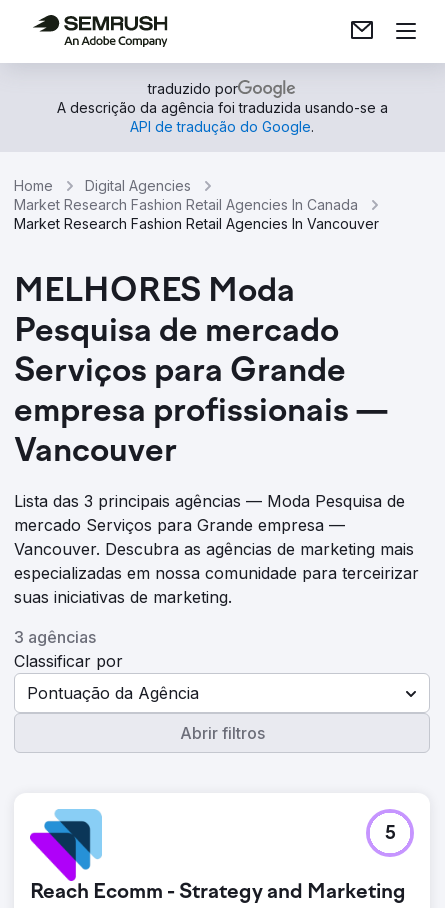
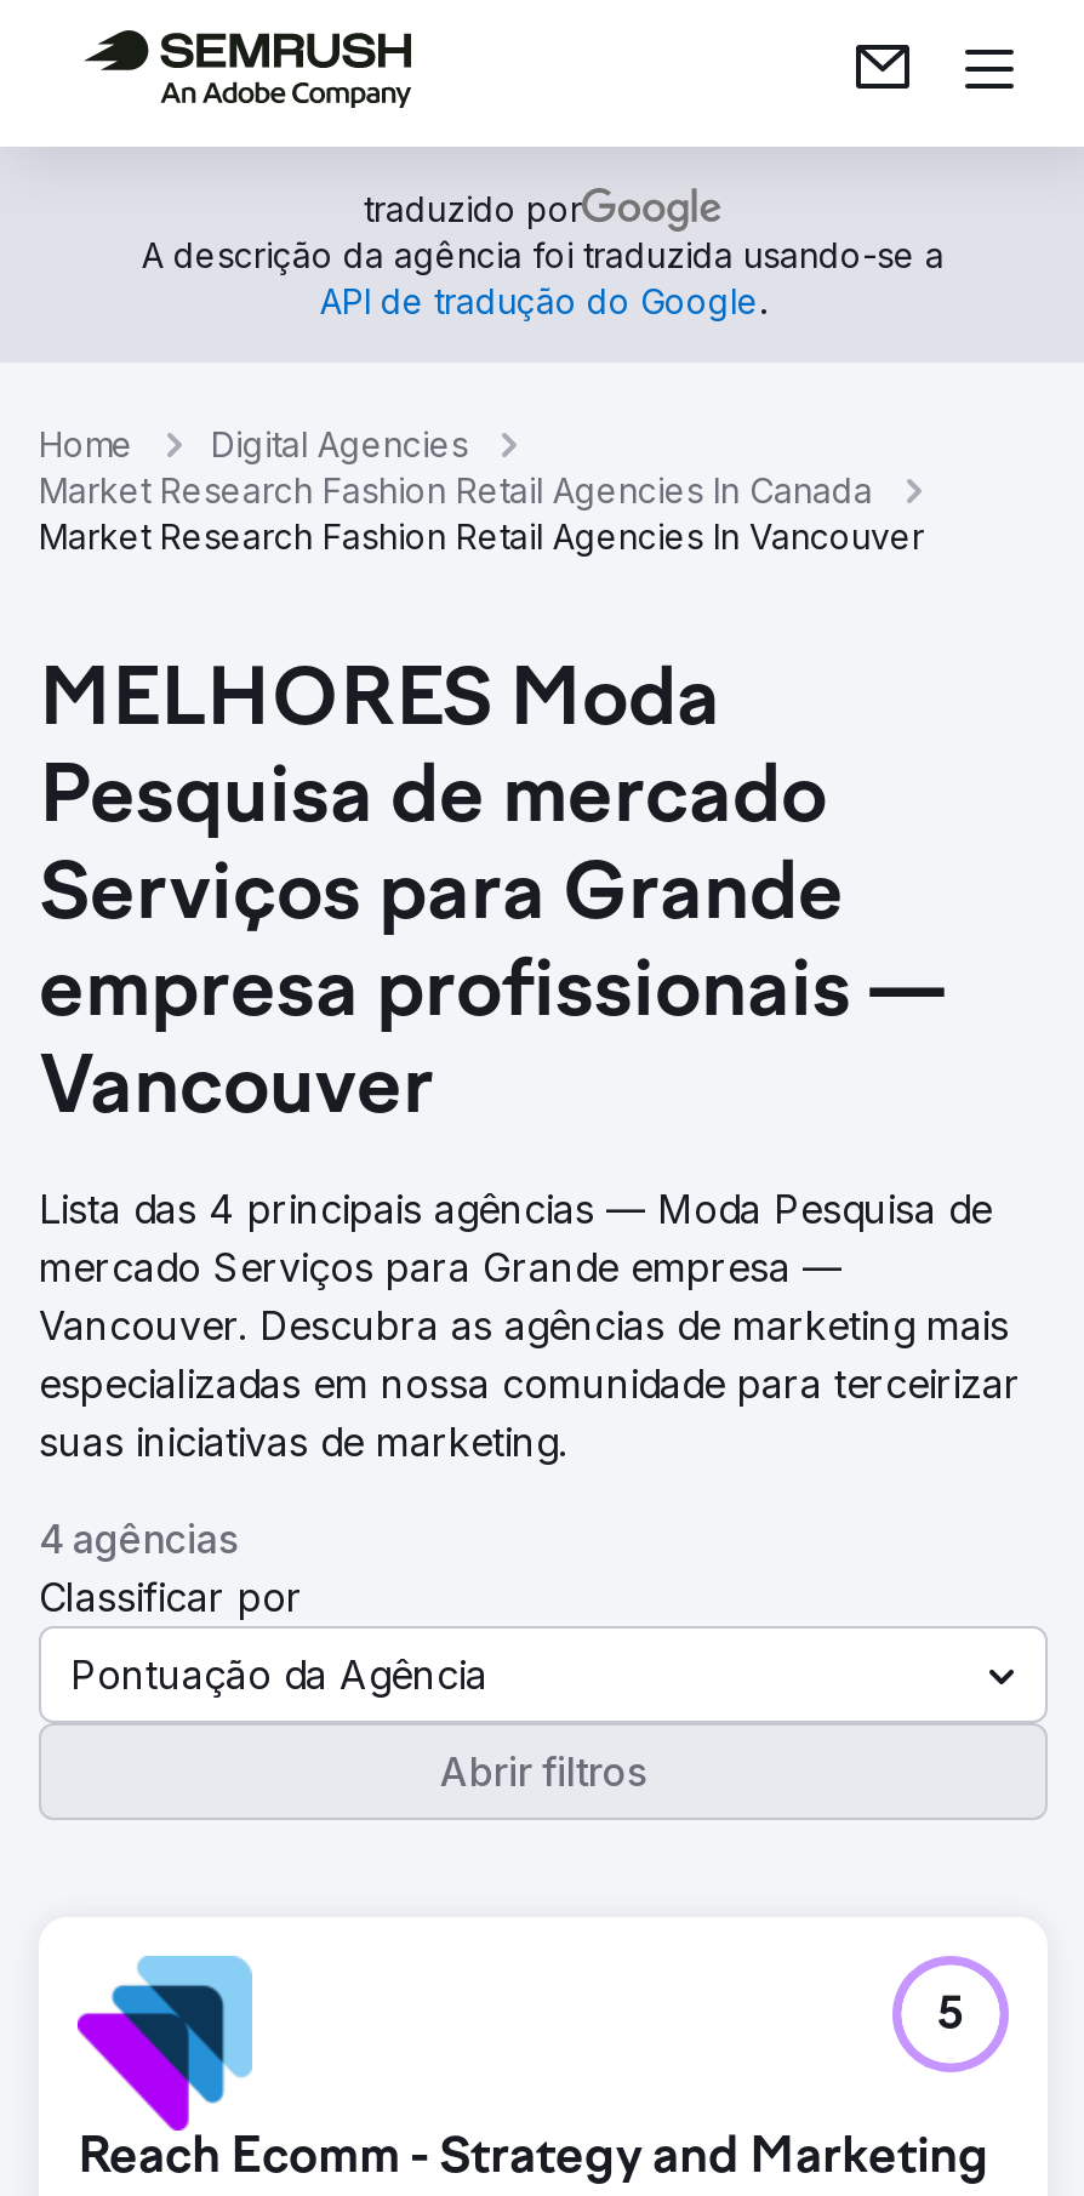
- Lista das 3 principais agências — Moda Pesquisa de
+ Lista das 4 principais agências — Moda Pesquisa de

- 3 agências
+ 4 agências
